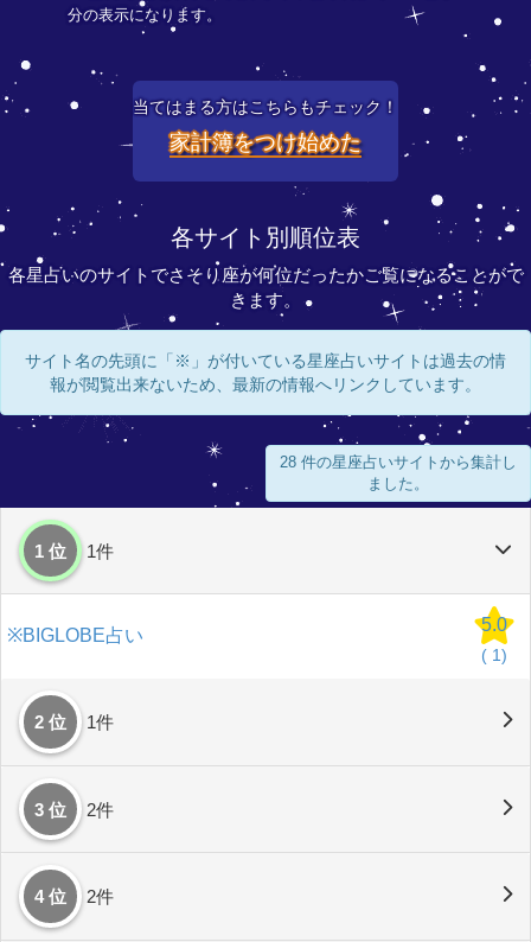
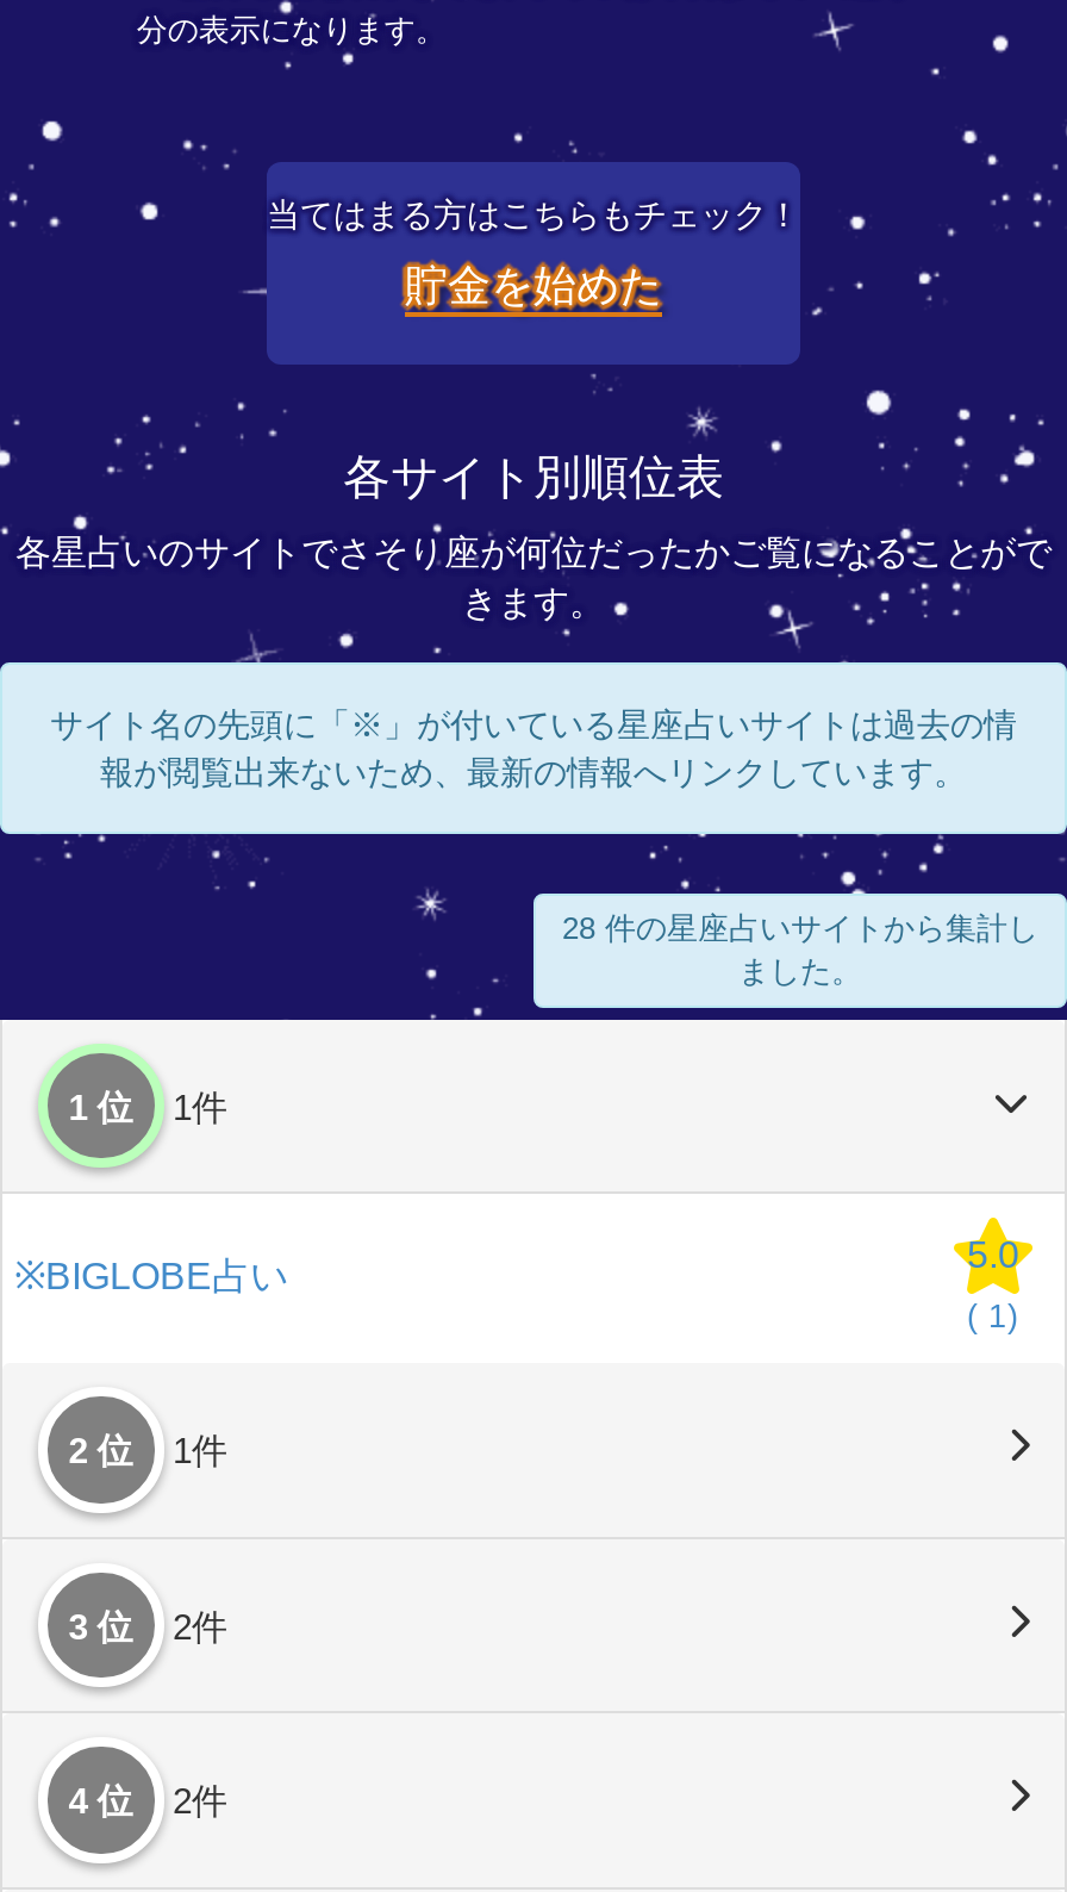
- 家計簿をつけ始めた
+ 貯金を始めた
